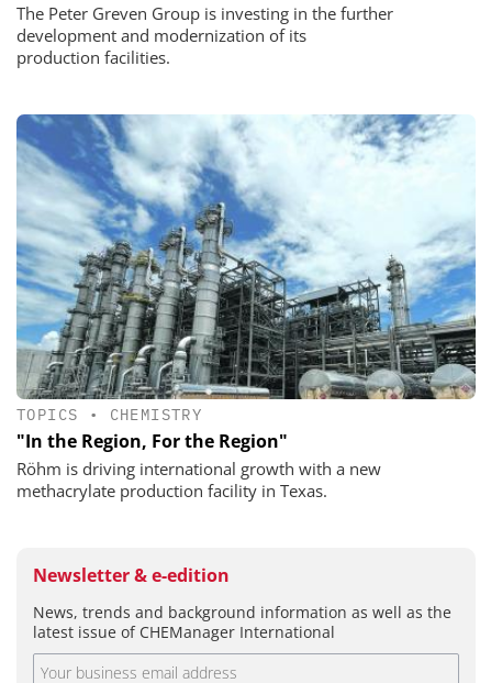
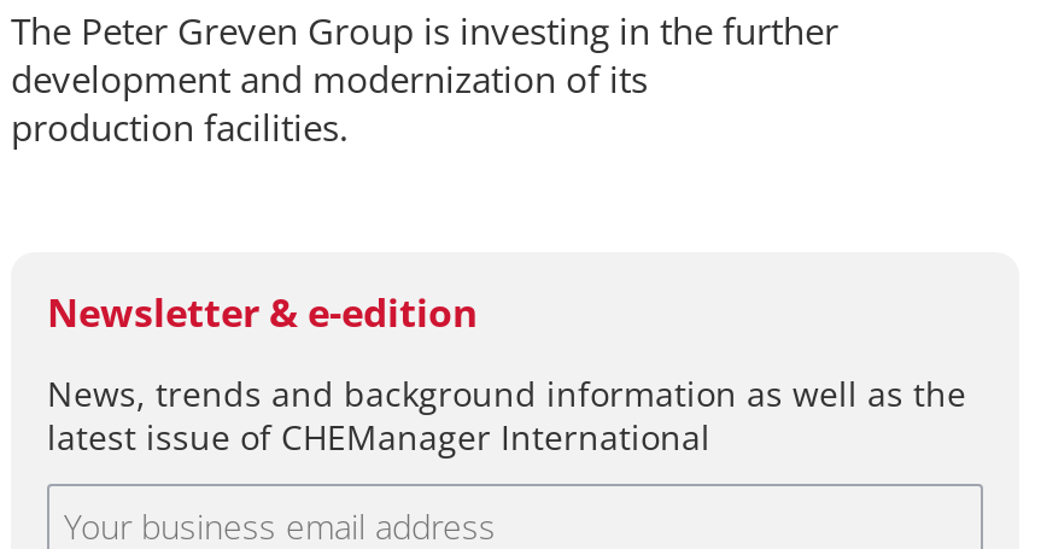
- [image]
- TOPICS • CHEMISTRY
- "In the Region, For the Region"
- Röhm is driving international growth with a new
- methacrylate production facility in Texas.
